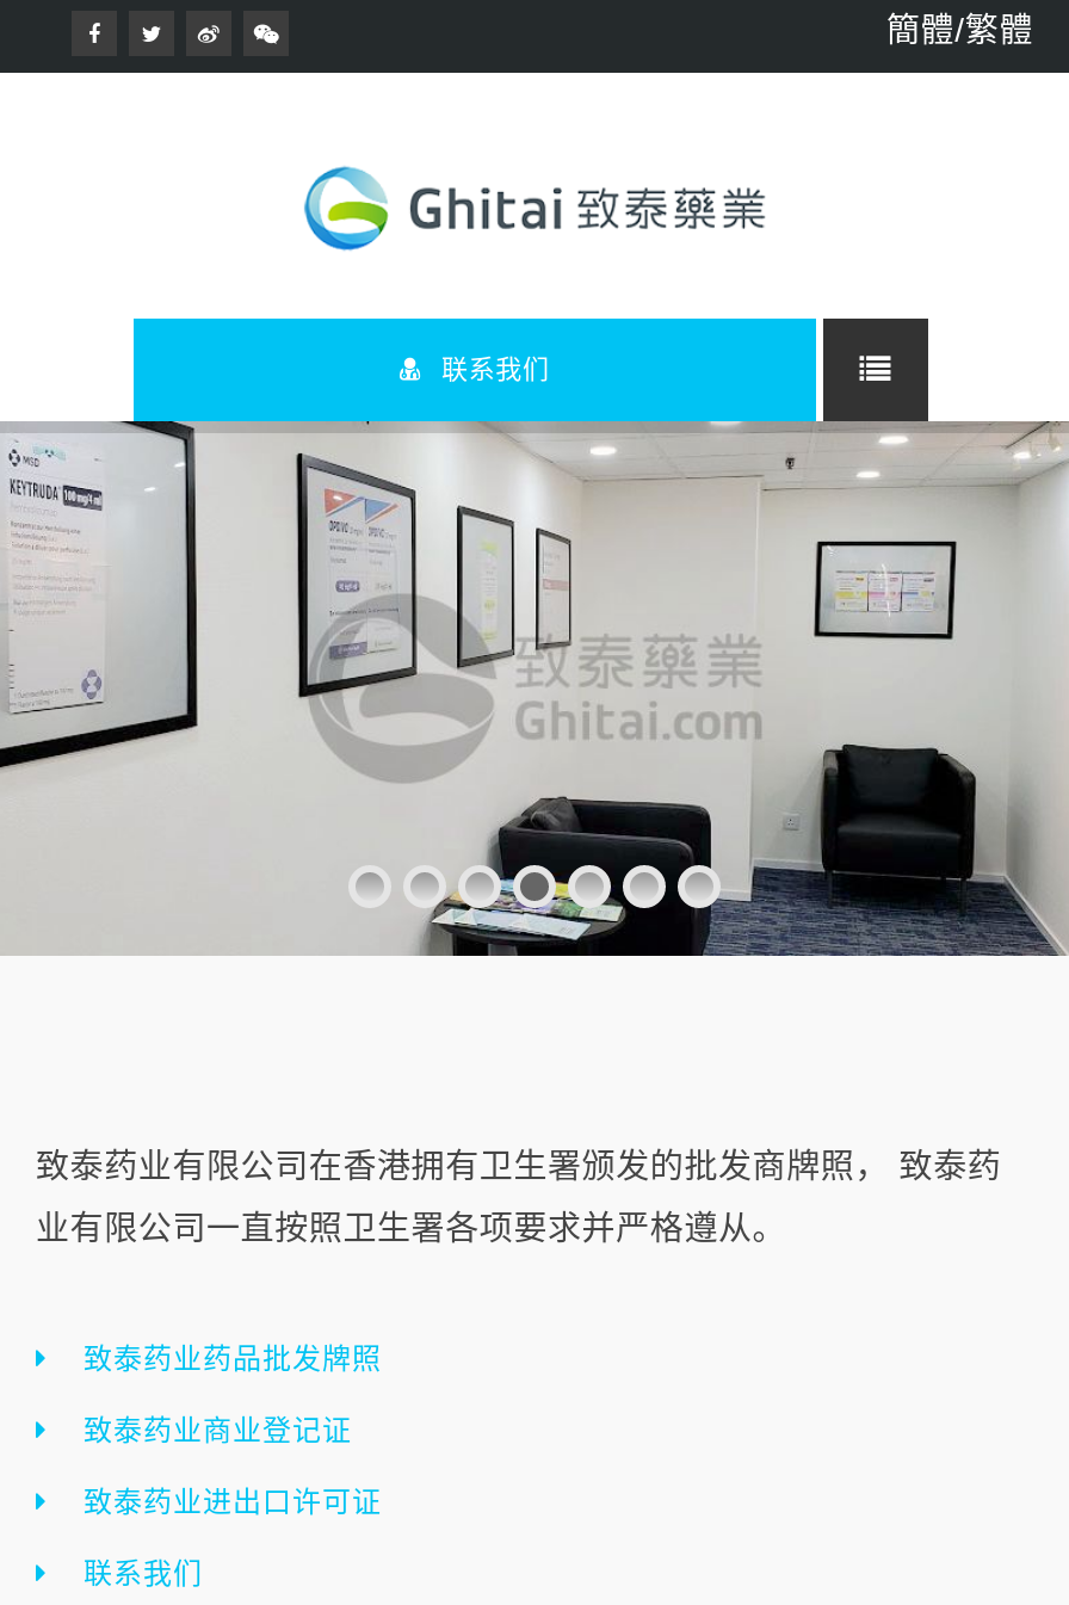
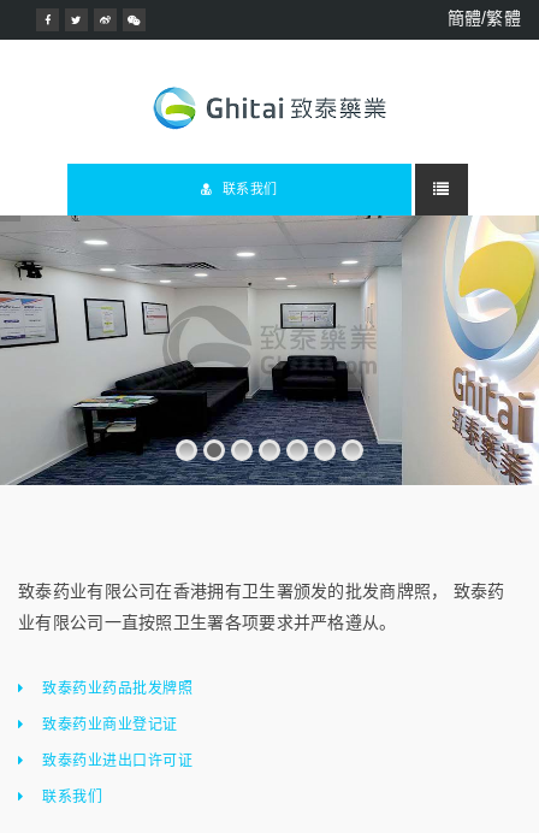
- [image]
+ [image]
